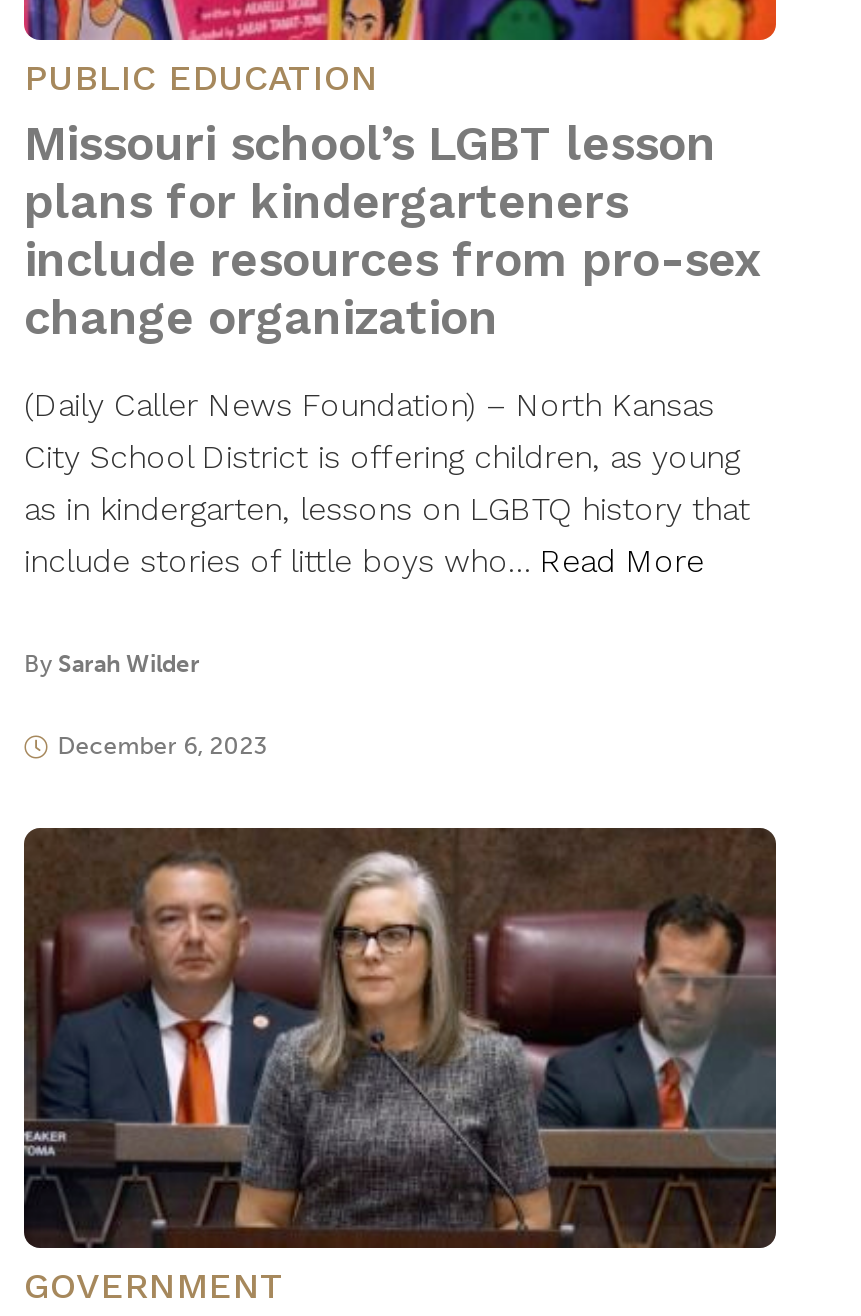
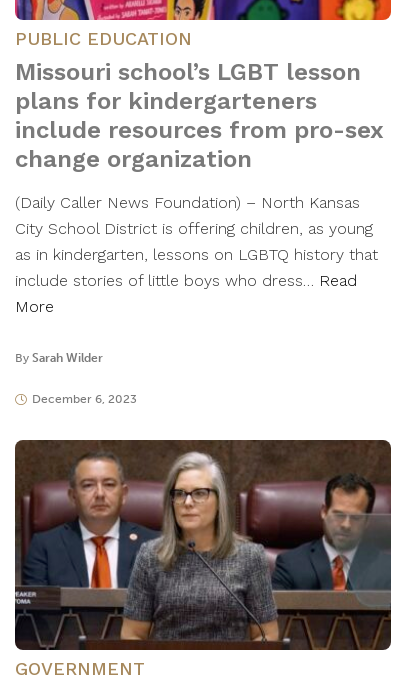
- include stories of little boys who… Read More
+ include stories of little boys who dress… Read
+ More
